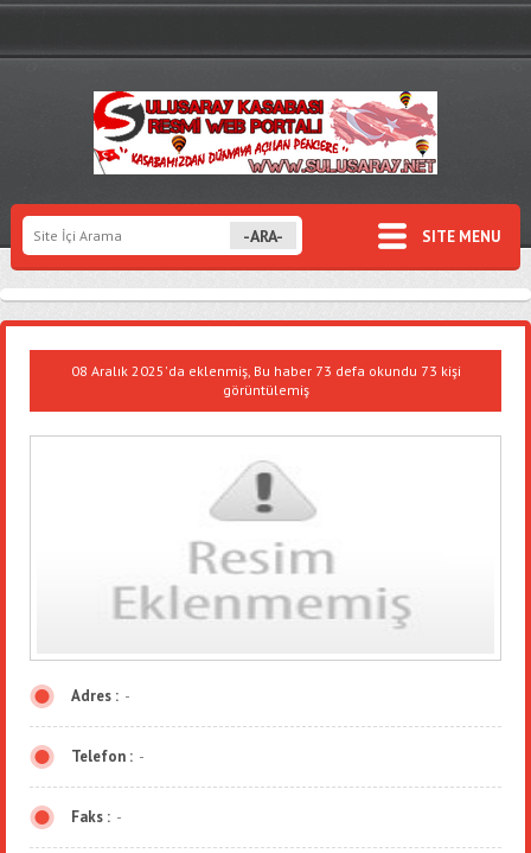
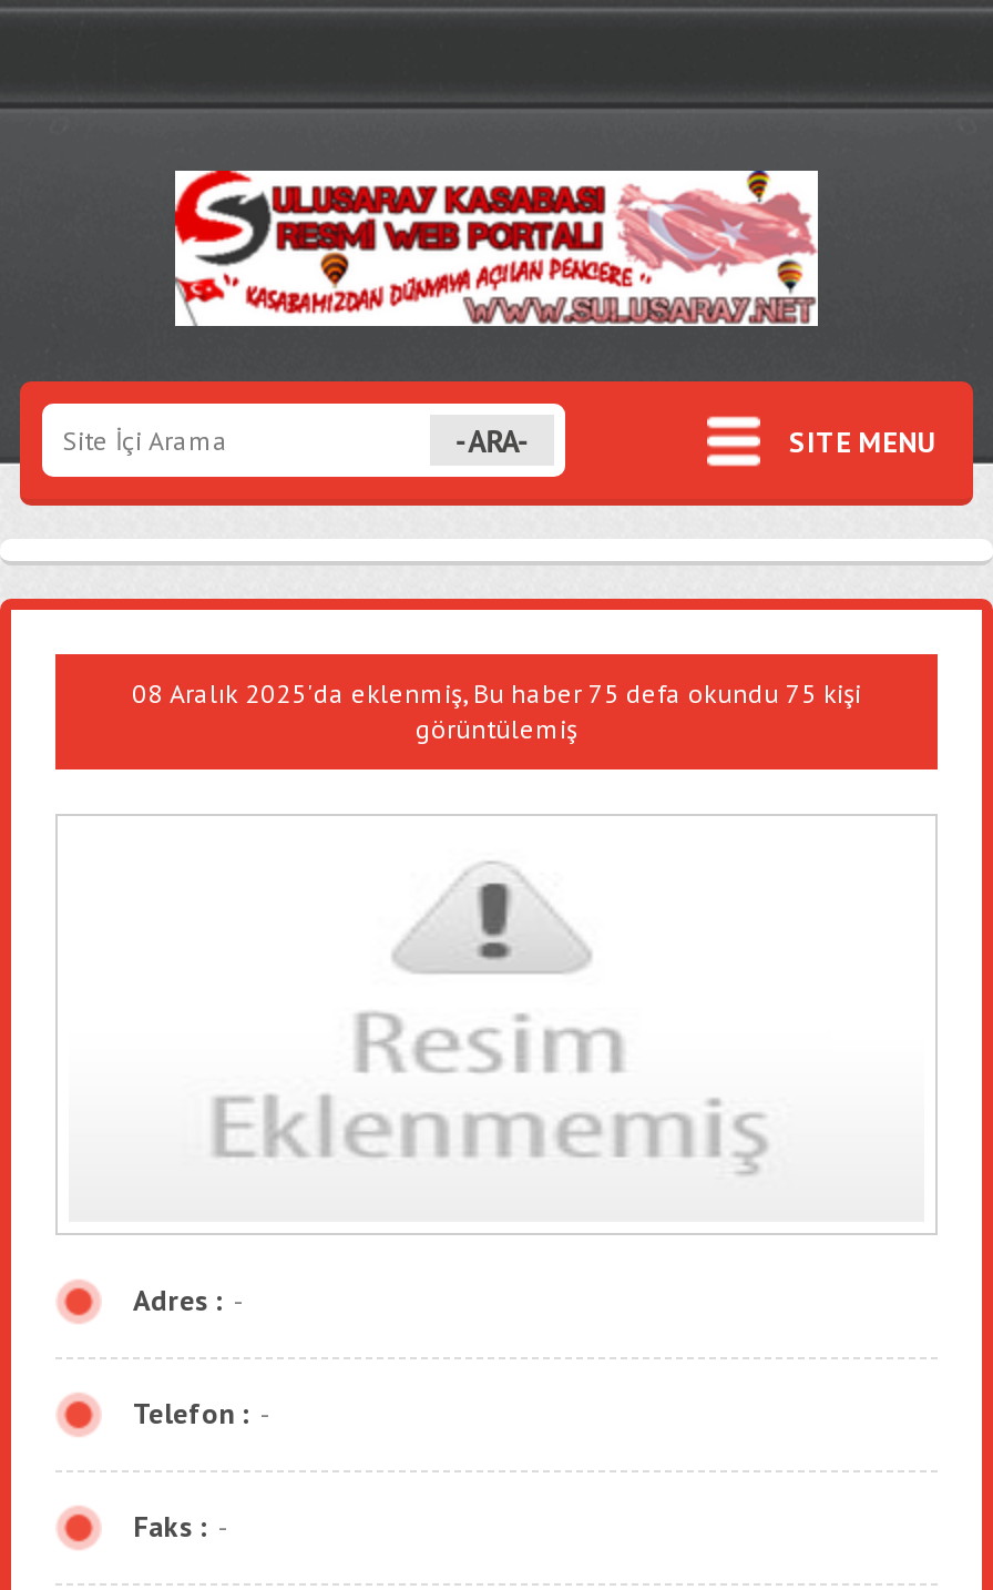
- 08 Aralık 2025'da eklenmiş, Bu haber 73 defa okundu 73 kişi
+ 08 Aralık 2025'da eklenmiş, Bu haber 75 defa okundu 75 kişi
